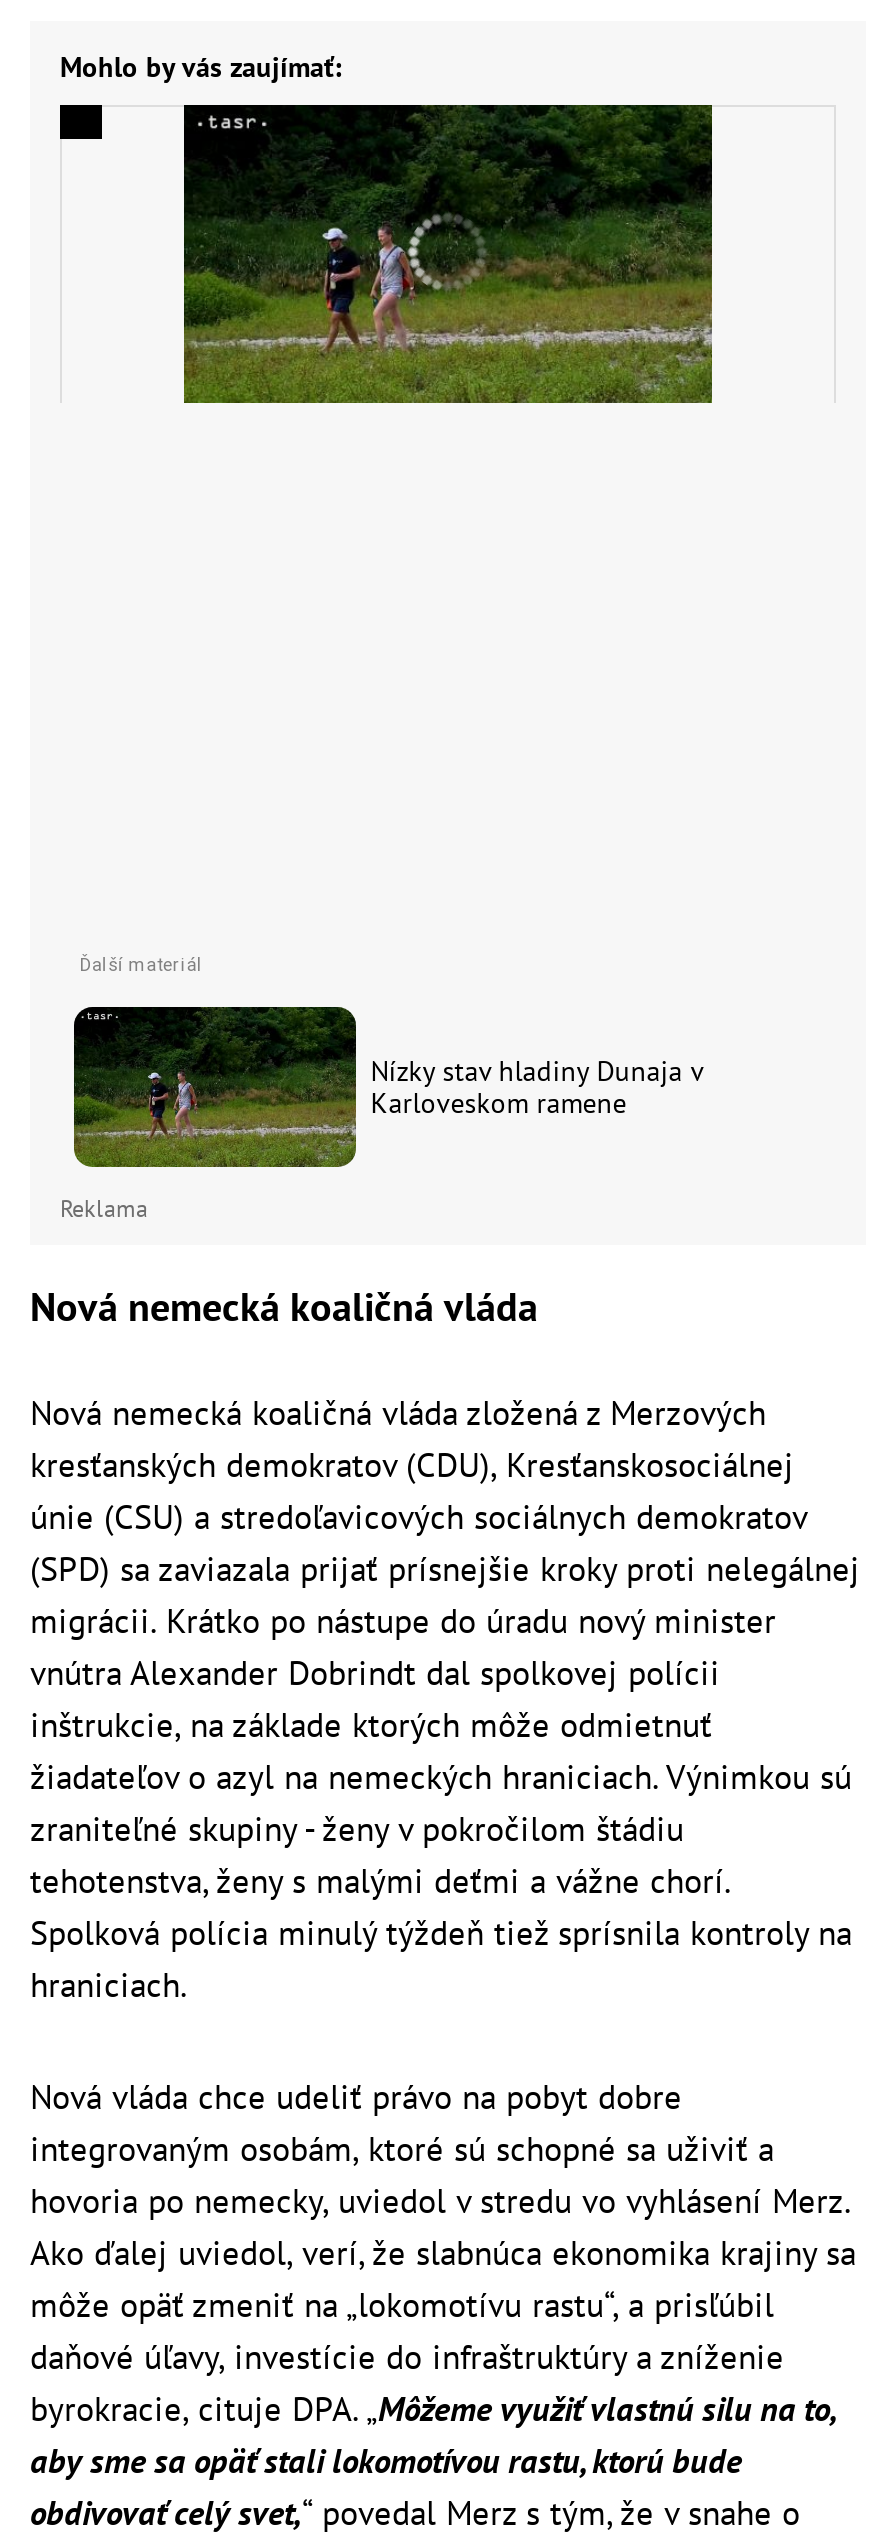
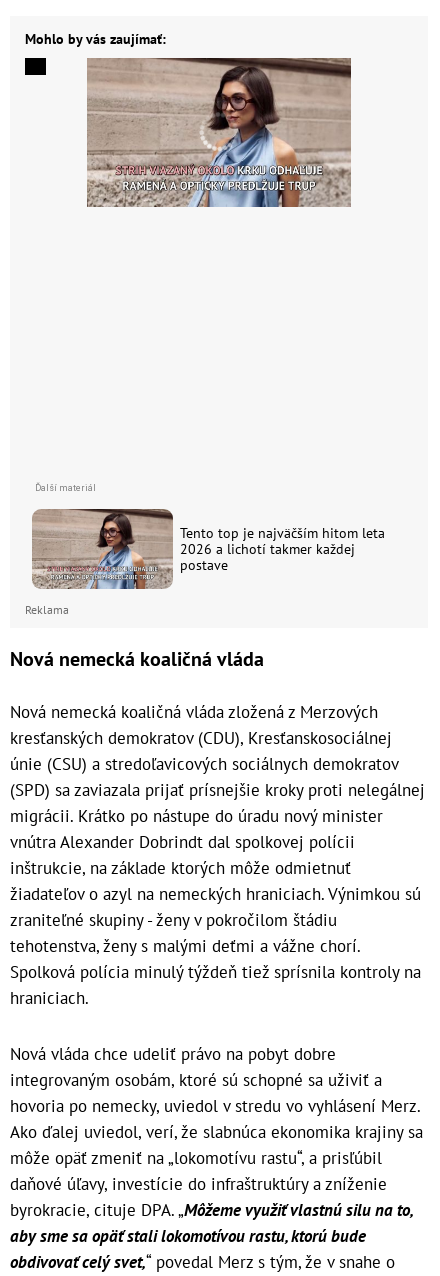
- [image]
+ [image]

- [image]
- Nízky stav hladiny Dunaja v
- Karloveskom ramene
+ [image]
+ Tento top je najväčším hitom leta
+ 2026 a lichotí takmer každej
+ postave
